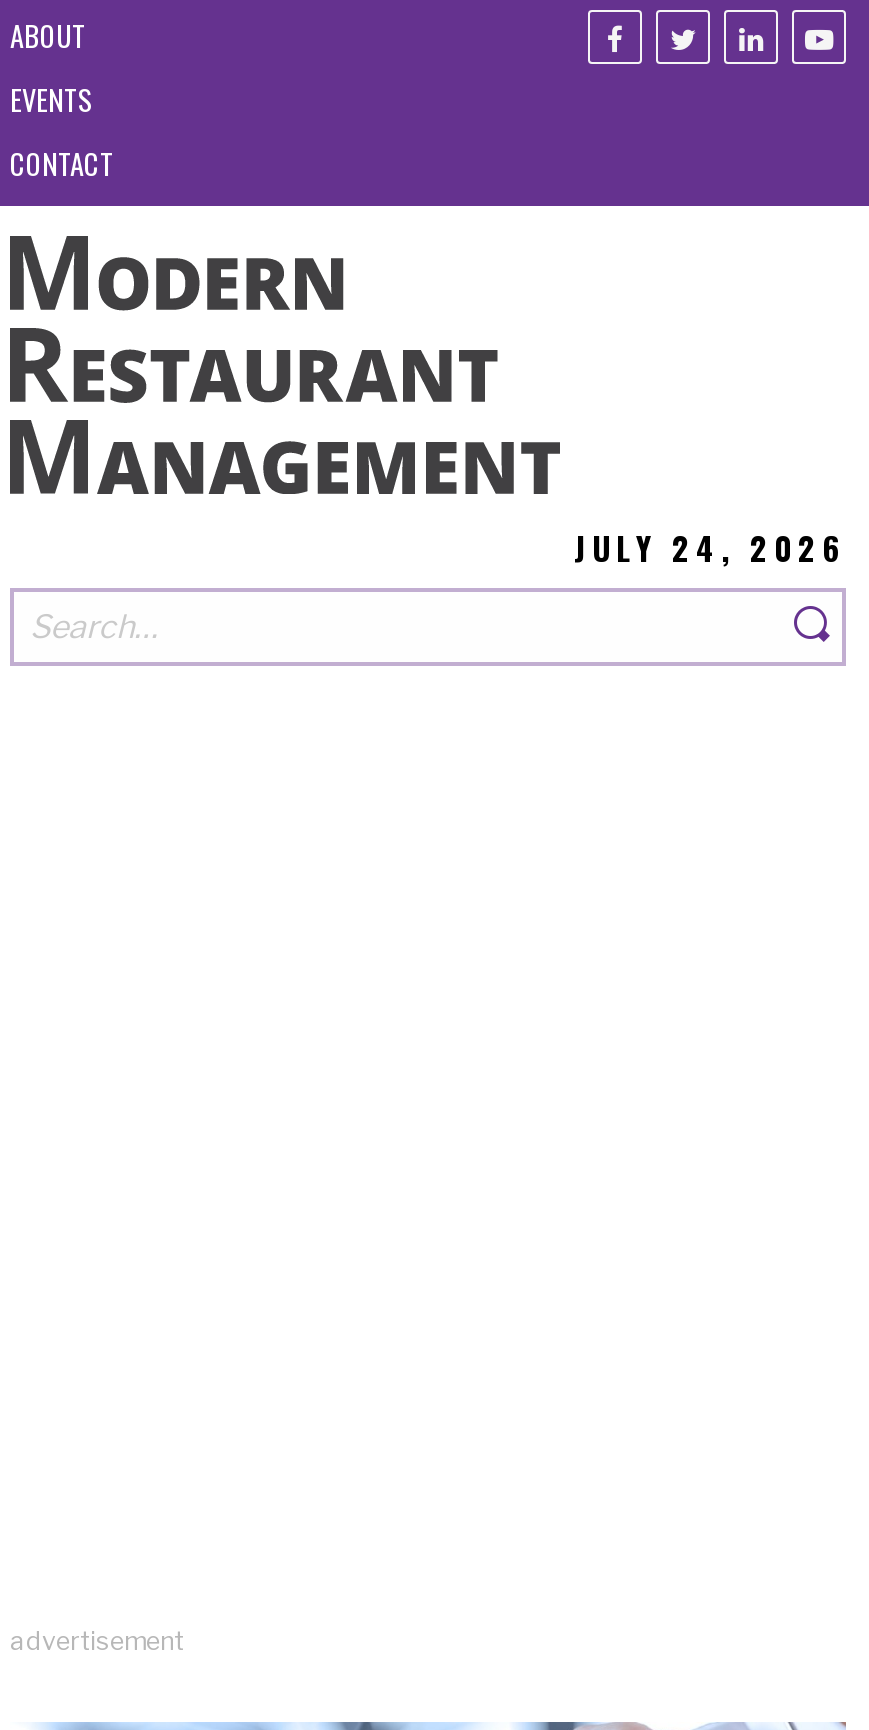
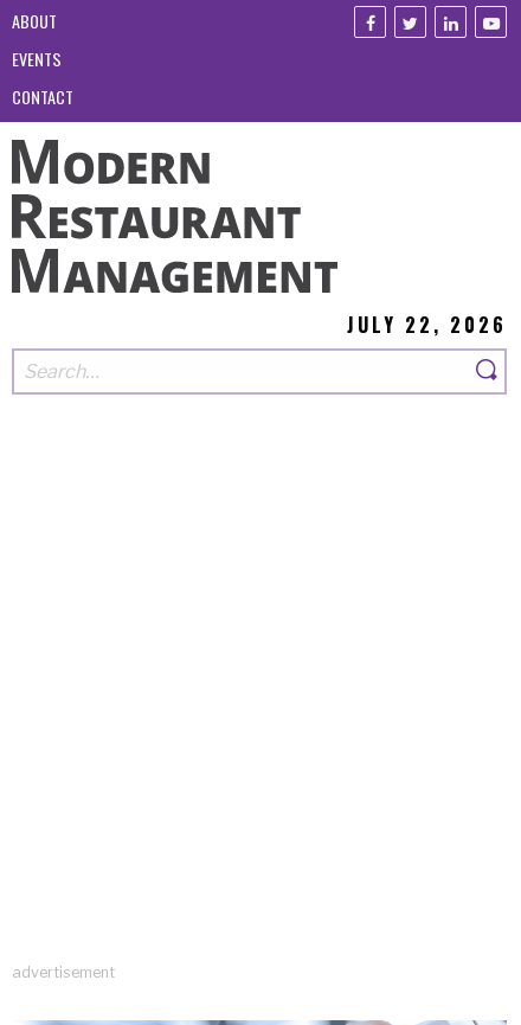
- JULY 24, 2026
+ JULY 22, 2026
